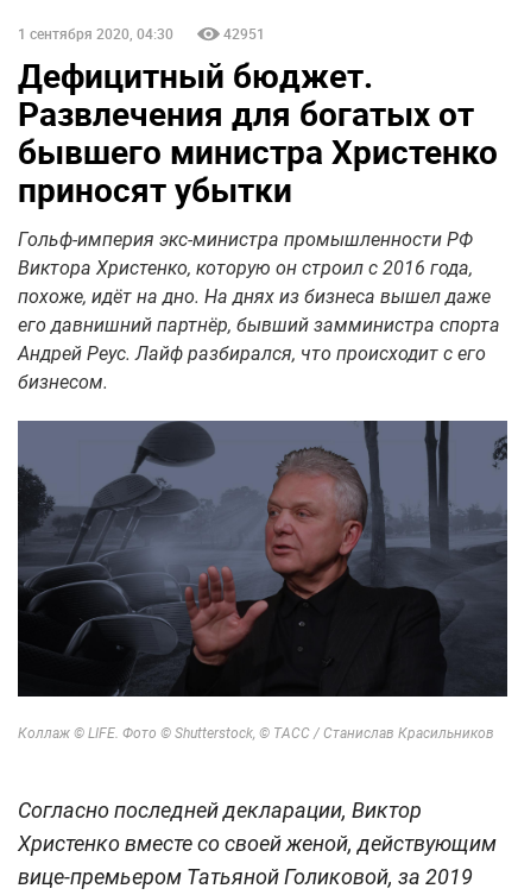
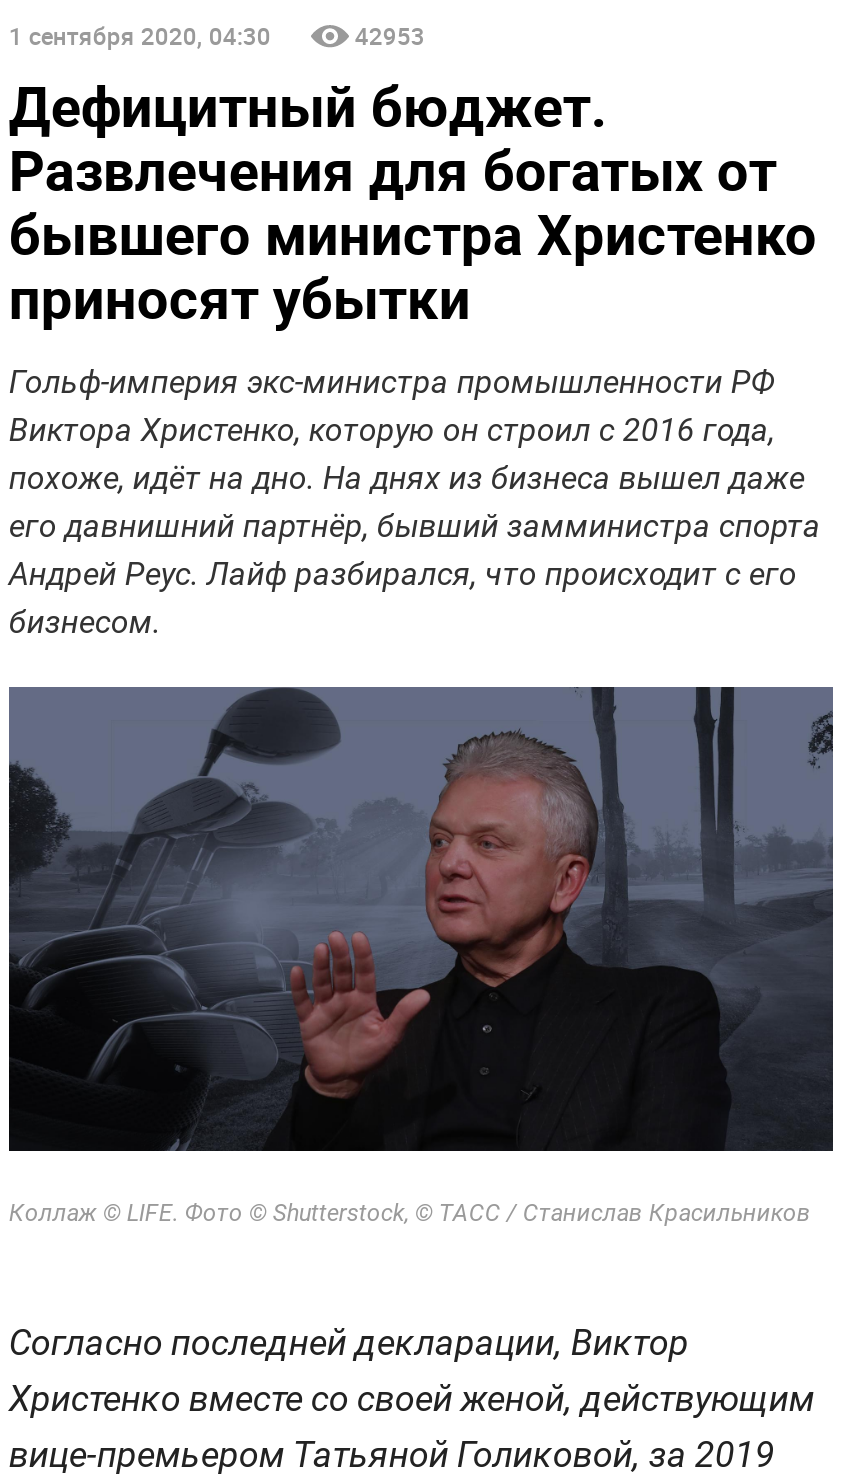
- 42951
+ 42953
